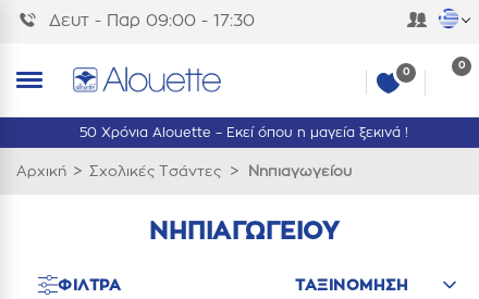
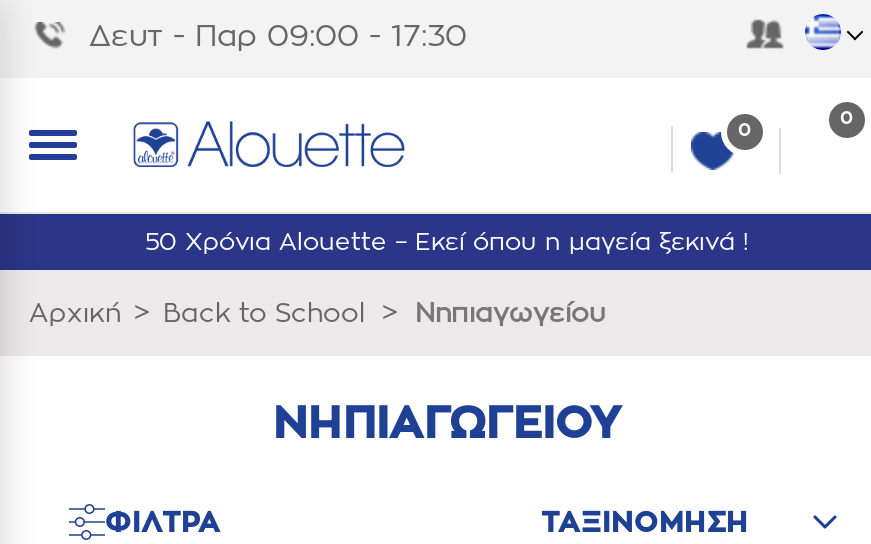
- Αρχική > Σχολικές Τσάντες >
+ Αρχική > Back to School >
